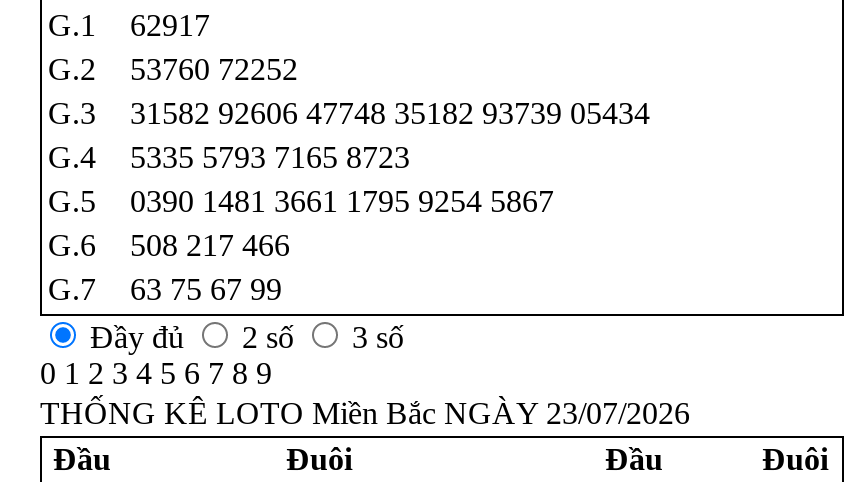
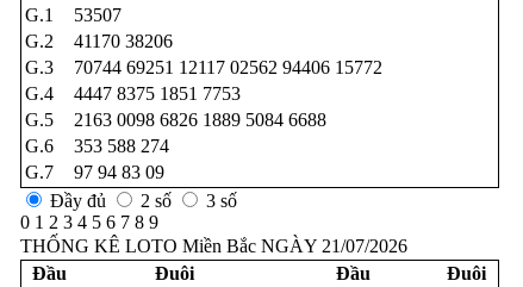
- G.1 62917
+ G.1 53507

- G.2 53760 72252
+ G.2 41170 38206

- G.3 31582 92606 47748 35182 93739 05434
+ G.3 70744 69251 12117 02562 94406 15772

- G.4 5335 5793 7165 8723
+ G.4 4447 8375 1851 7753

- G.5 0390 1481 3661 1795 9254 5867
+ G.5 2163 0098 6826 1889 5084 6688

- G.6 508 217 466
+ G.6 353 588 274

- G.7 63 75 67 99
+ G.7 97 94 83 09

- THỐNG KÊ LOTO Miền Bắc NGÀY 23/07/2026
+ THỐNG KÊ LOTO Miền Bắc NGÀY 21/07/2026
